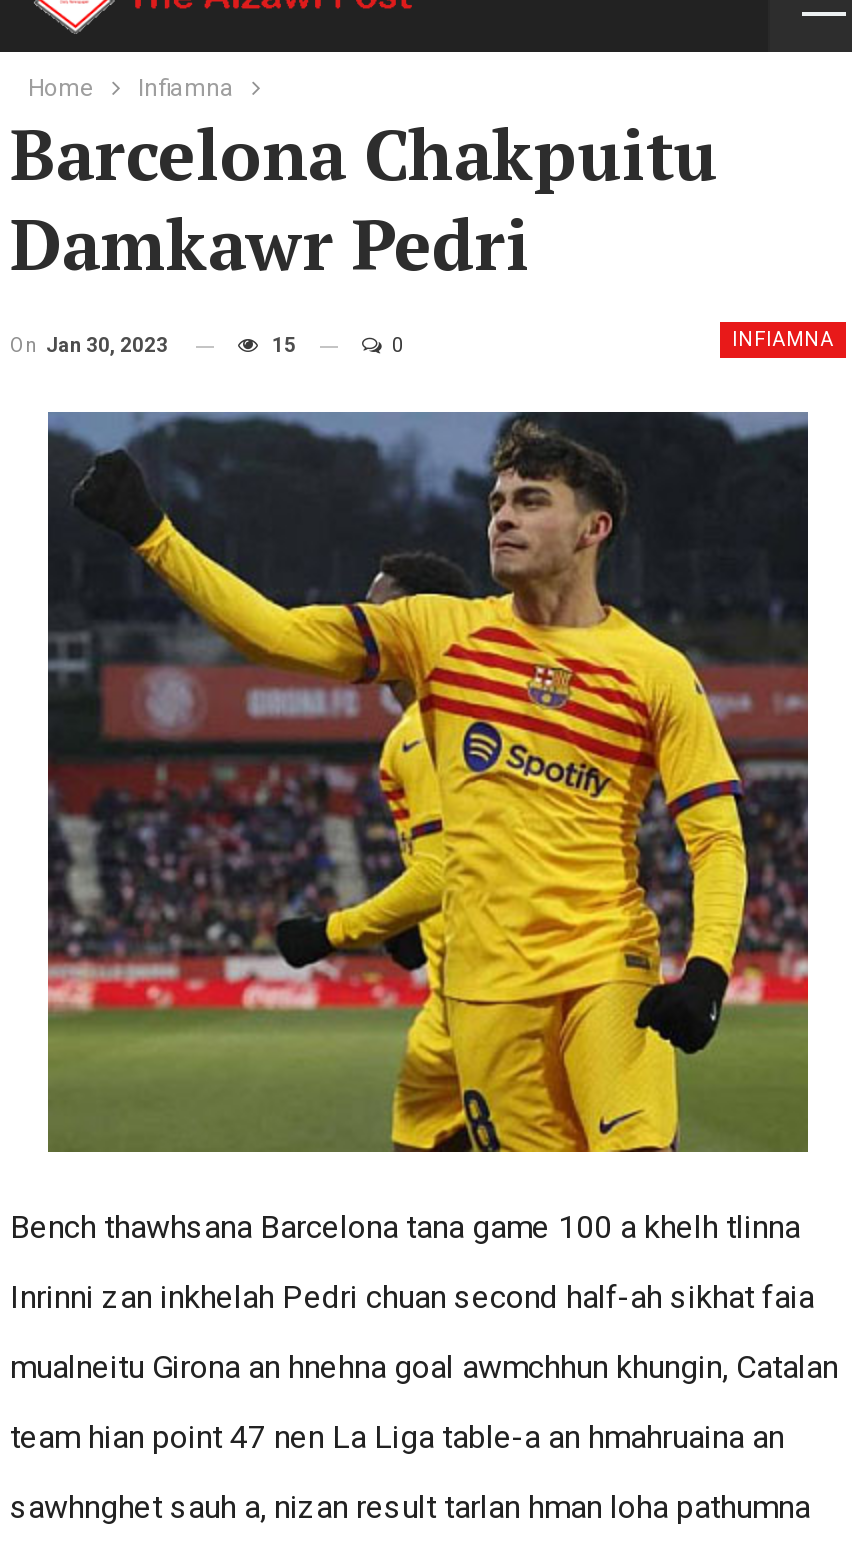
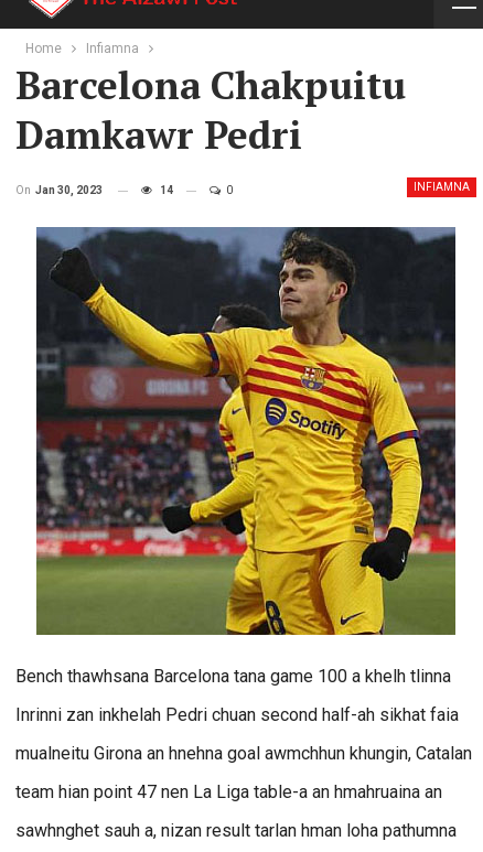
- 15
+ 14
